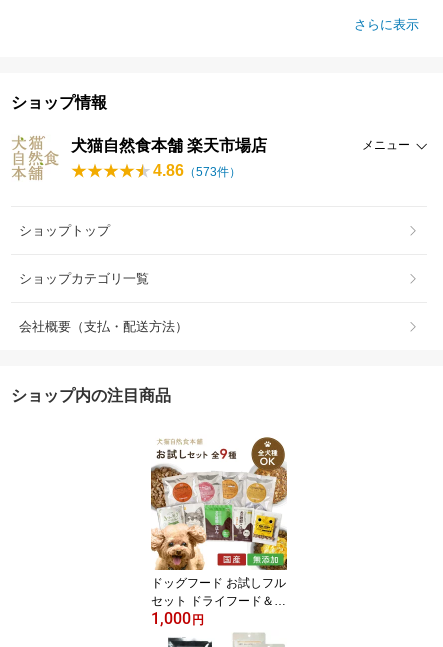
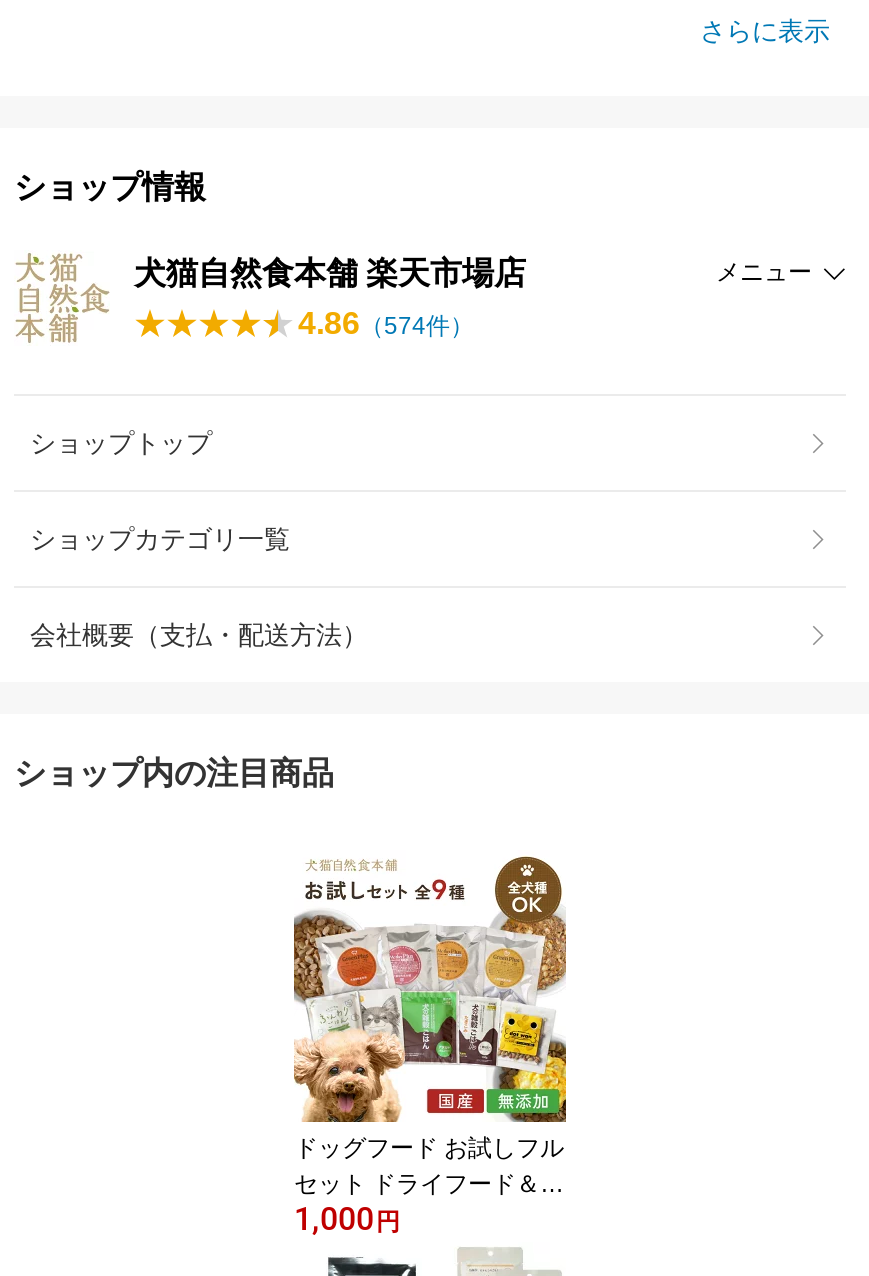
- 4.86（573件）
+ 4.86（574件）
